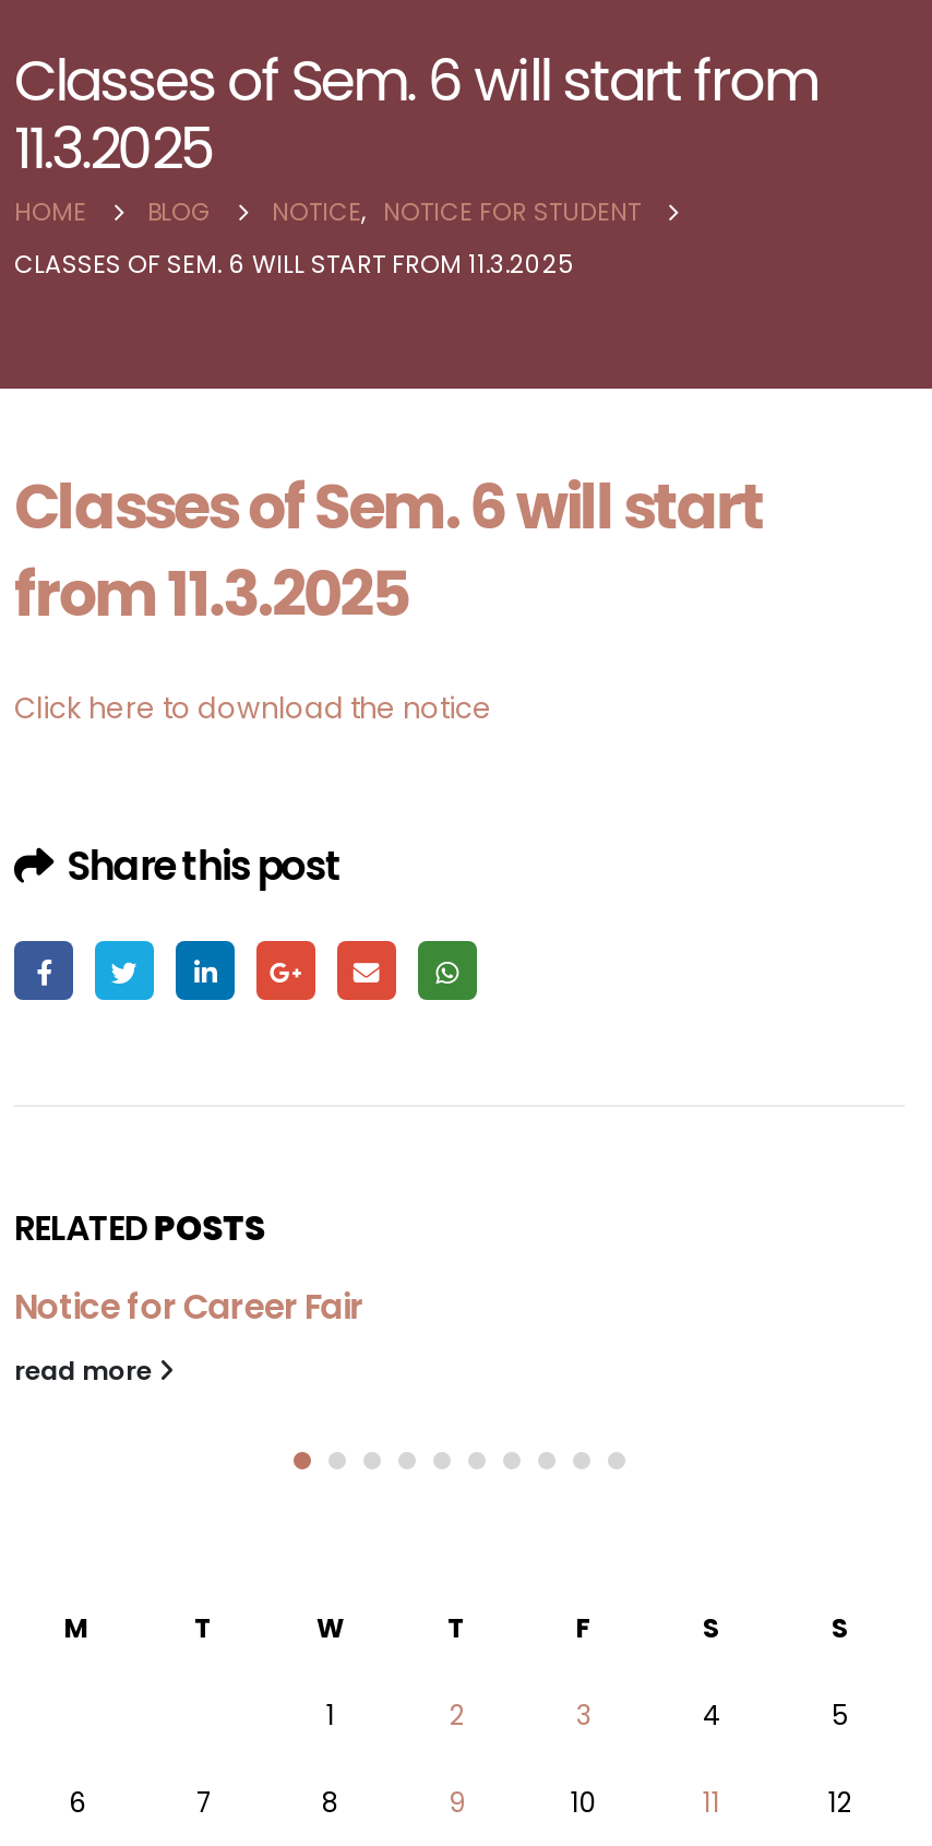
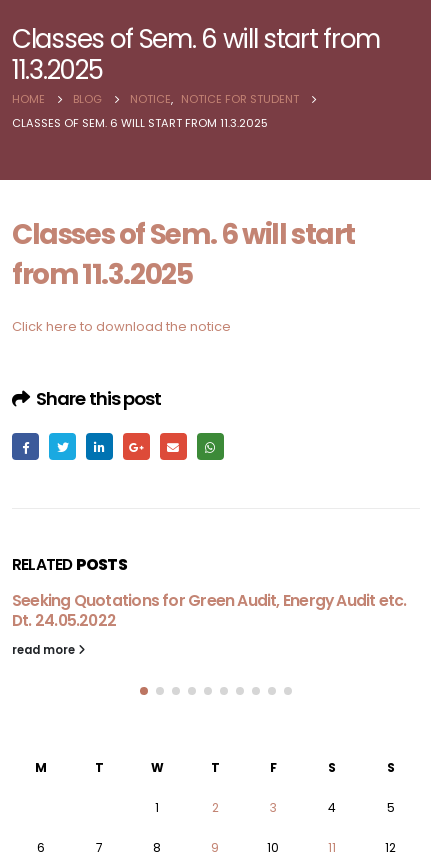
- Notice for Career Fair
+ Seeking Quotations for Green Audit, Energy Audit etc.
+ Dt. 24.05.2022
